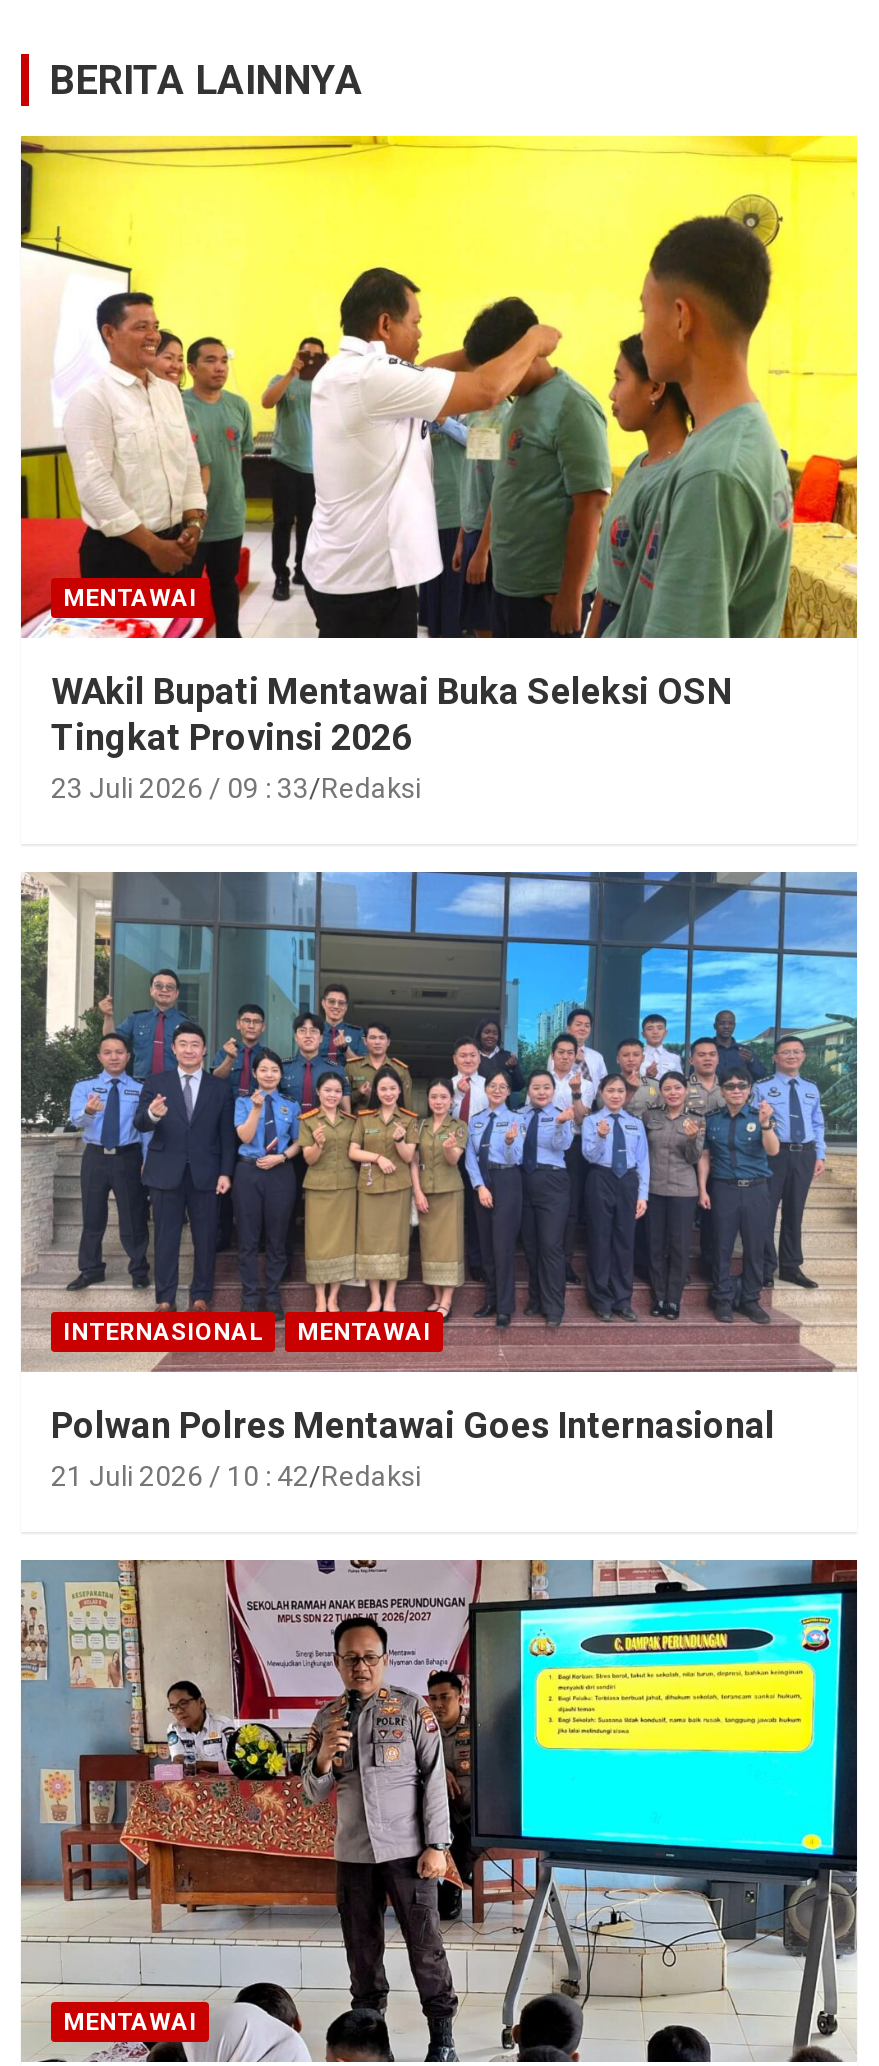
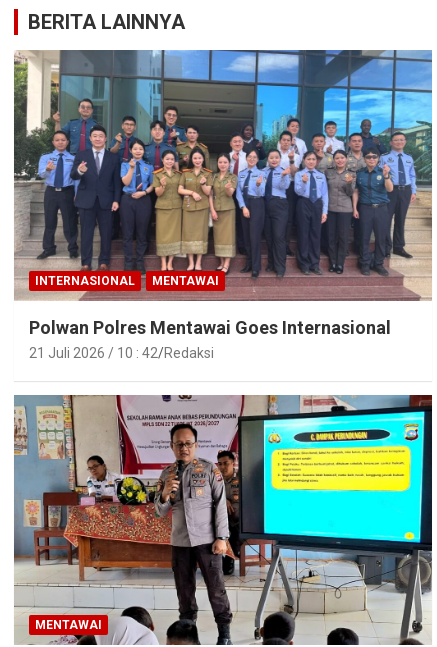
- [image]
- MENTAWAI
- WAkil Bupati Mentawai Buka Seleksi OSN
- Tingkat Provinsi 2026
- 23 Juli 2026 / 09 : 33 Redaksi
